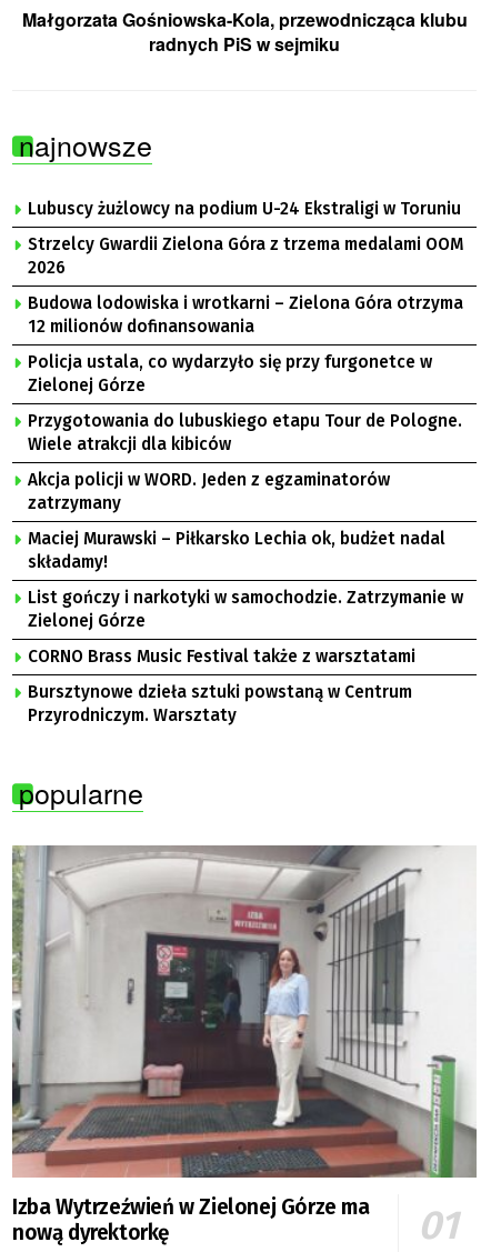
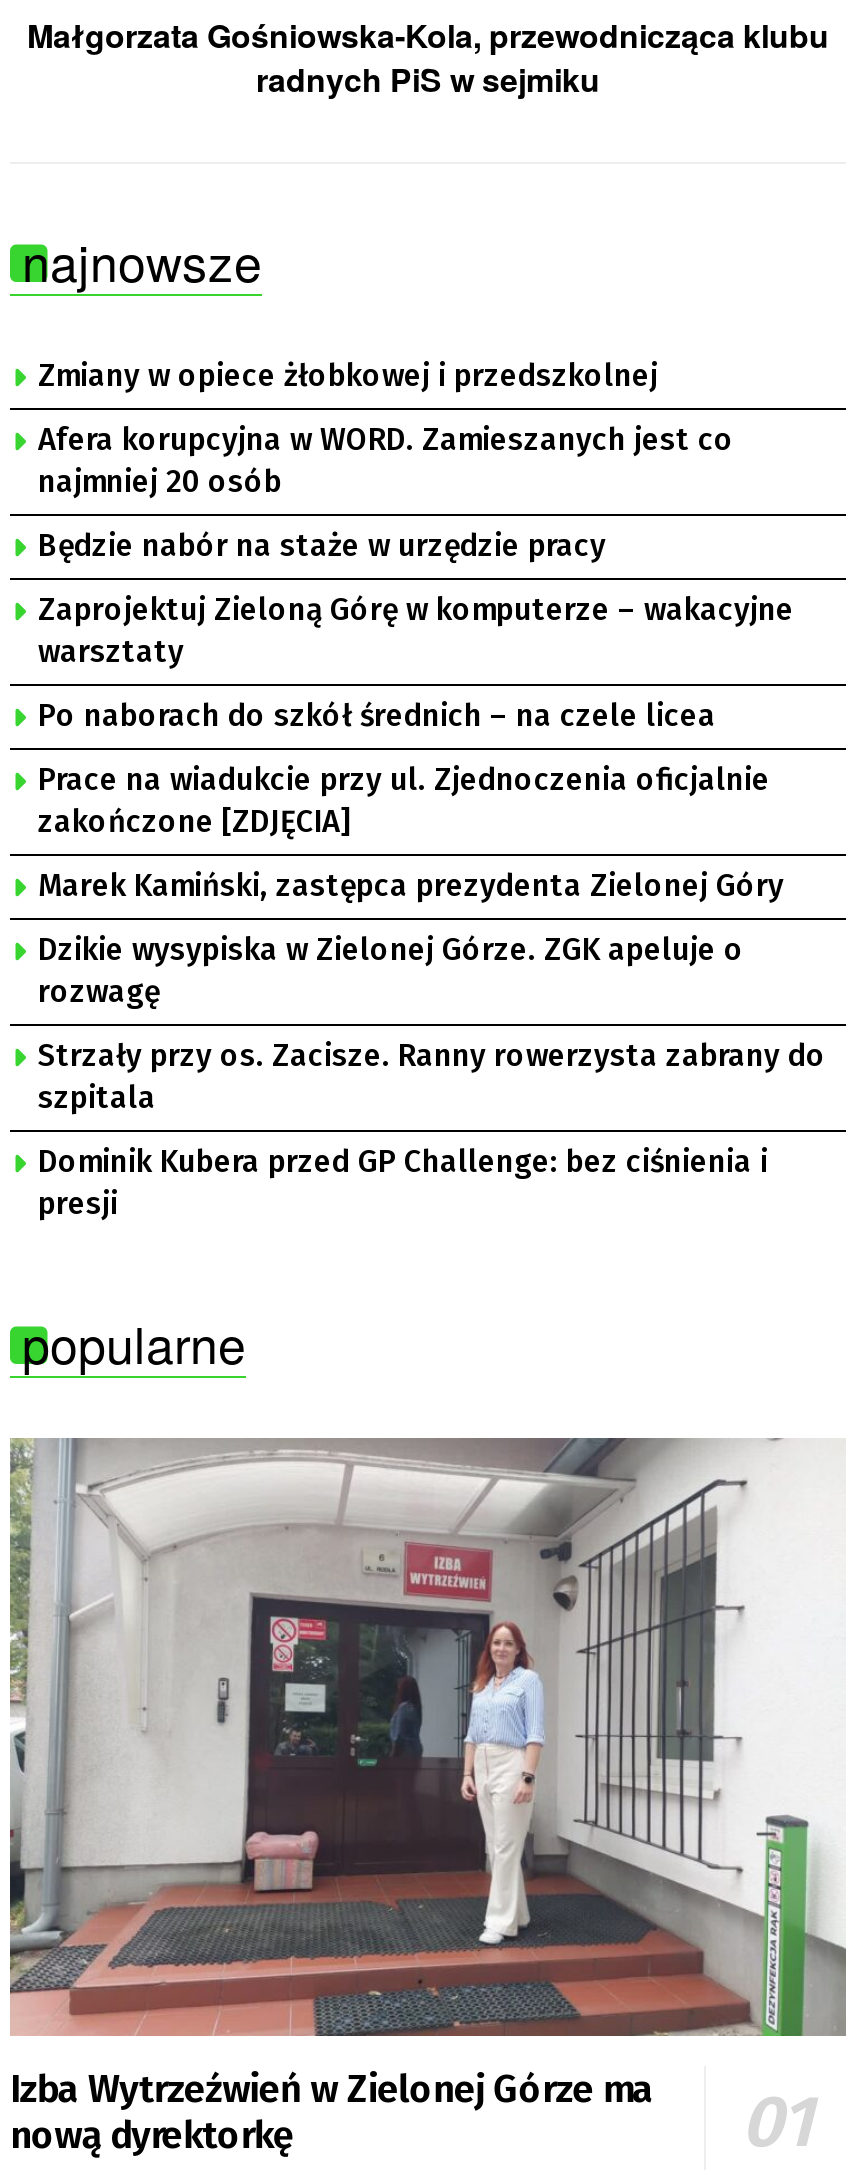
- Lubuscy żużlowcy na podium U-24 Ekstraligi w Toruniu
+ Zmiany w opiece żłobkowej i przedszkolnej

- Strzelcy Gwardii Zielona Góra z trzema medalami OOM
- 2026
+ Afera korupcyjna w WORD. Zamieszanych jest co
+ najmniej 20 osób

- Budowa lodowiska i wrotkarni – Zielona Góra otrzyma
- 12 milionów dofinansowania
+ Będzie nabór na staże w urzędzie pracy

- Policja ustala, co wydarzyło się przy furgonetce w
- Zielonej Górze
+ Zaprojektuj Zieloną Górę w komputerze – wakacyjne
+ warsztaty

- Przygotowania do lubuskiego etapu Tour de Pologne.
- Wiele atrakcji dla kibiców
+ Po naborach do szkół średnich – na czele licea

- Akcja policji w WORD. Jeden z egzaminatorów
- zatrzymany
+ Prace na wiadukcie przy ul. Zjednoczenia oficjalnie
+ zakończone [ZDJĘCIA]

- Maciej Murawski – Piłkarsko Lechia ok, budżet nadal
- składamy!
+ Marek Kamiński, zastępca prezydenta Zielonej Góry

- List gończy i narkotyki w samochodzie. Zatrzymanie w
- Zielonej Górze
+ Dzikie wysypiska w Zielonej Górze. ZGK apeluje o
+ rozwagę

- CORNO Brass Music Festival także z warsztatami
+ Strzały przy os. Zacisze. Ranny rowerzysta zabrany do
+ szpitala

- Bursztynowe dzieła sztuki powstaną w Centrum
- Przyrodniczym. Warsztaty
+ Dominik Kubera przed GP Challenge: bez ciśnienia i
+ presji
